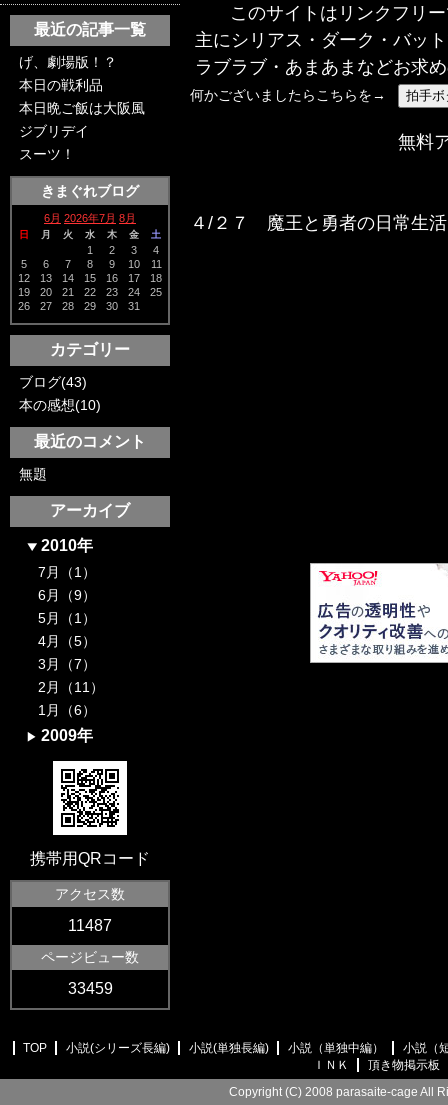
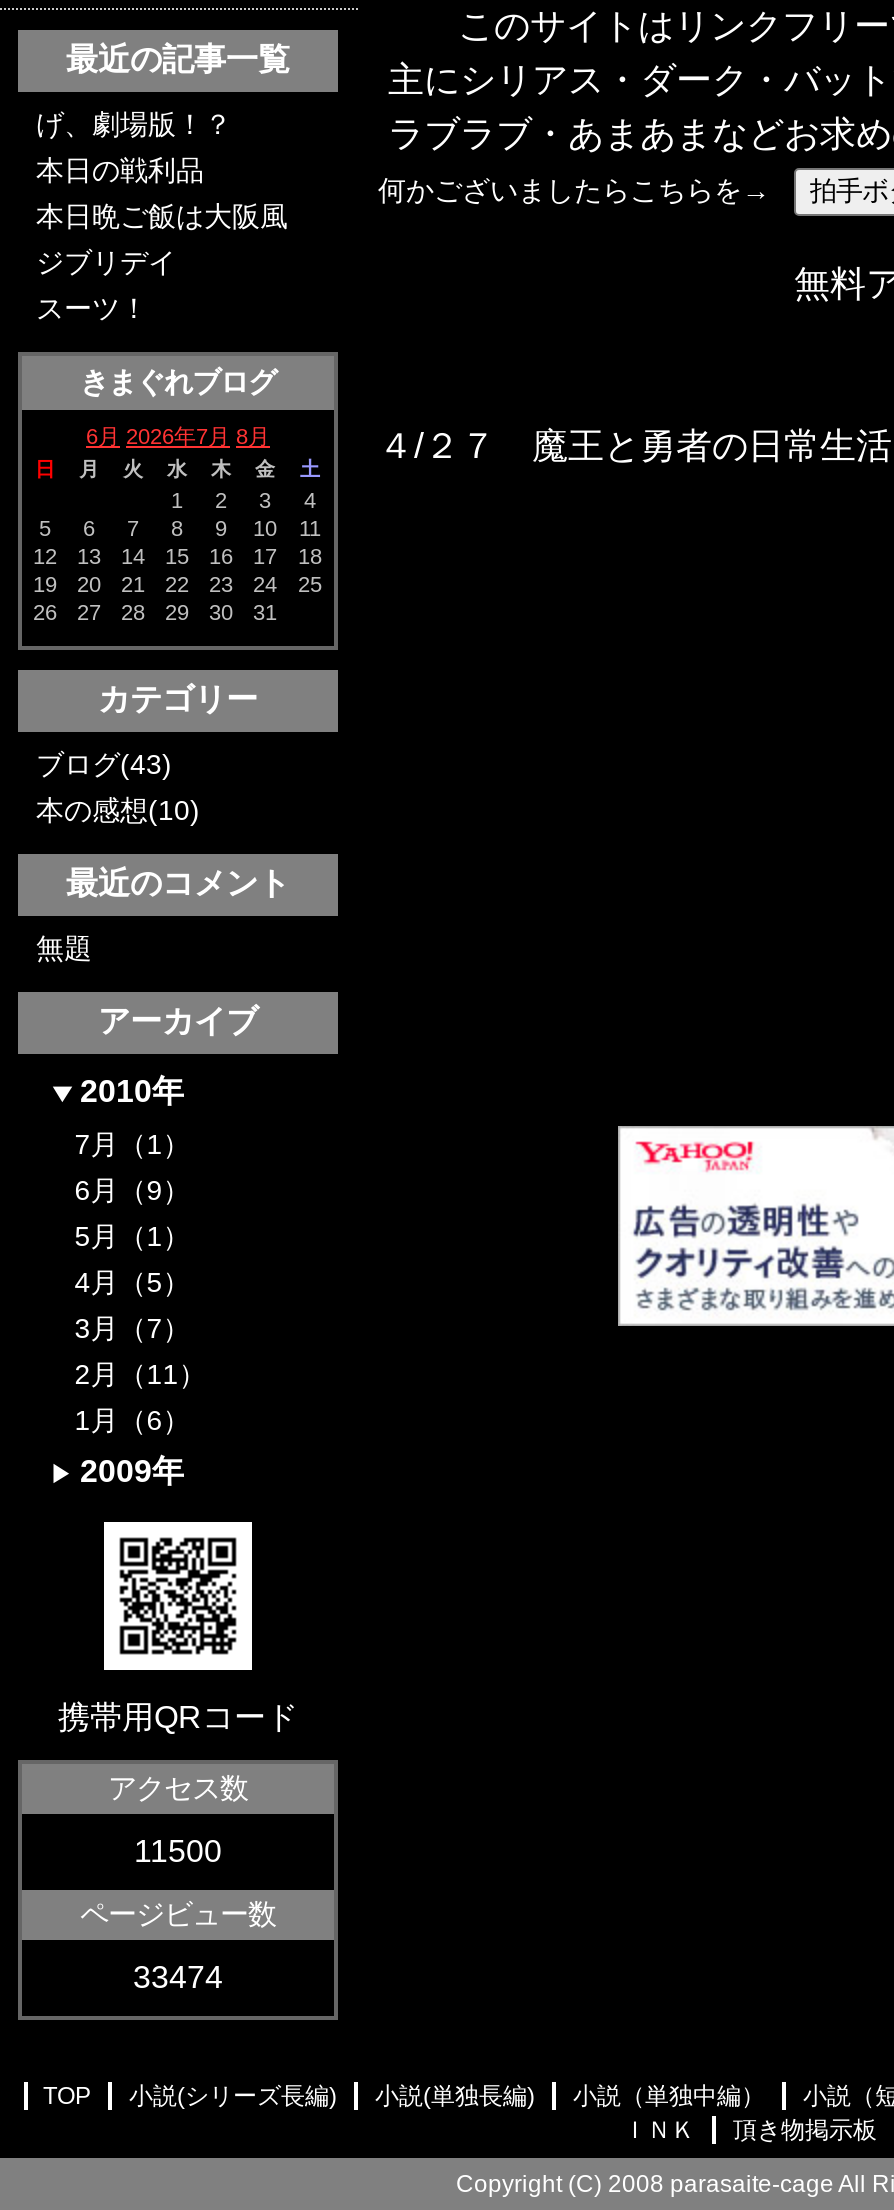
- 11487
+ 11500

- 33459
+ 33474
